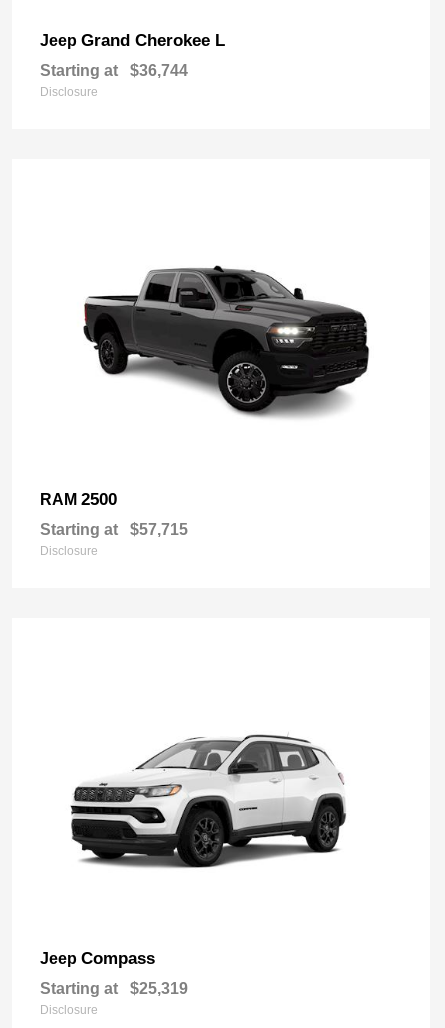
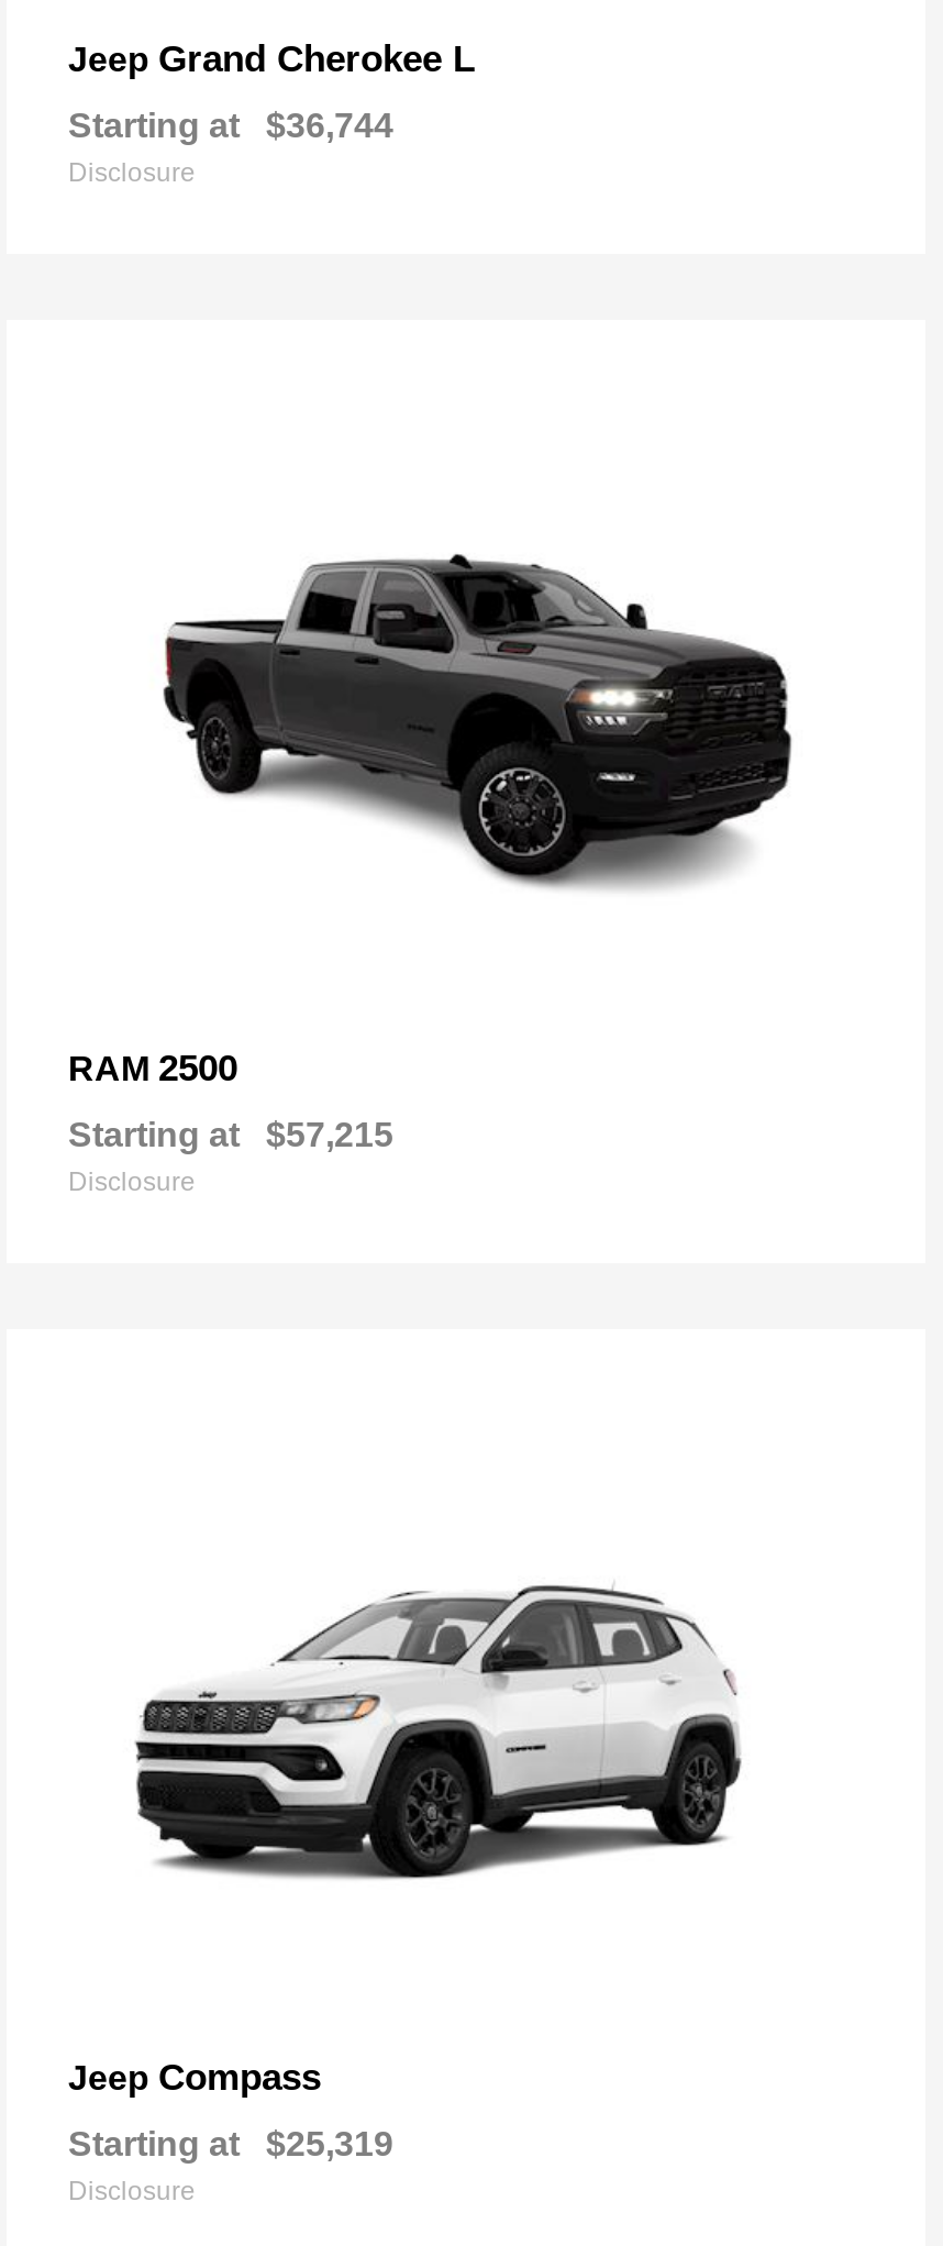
- Starting at $57,715
+ Starting at $57,215
